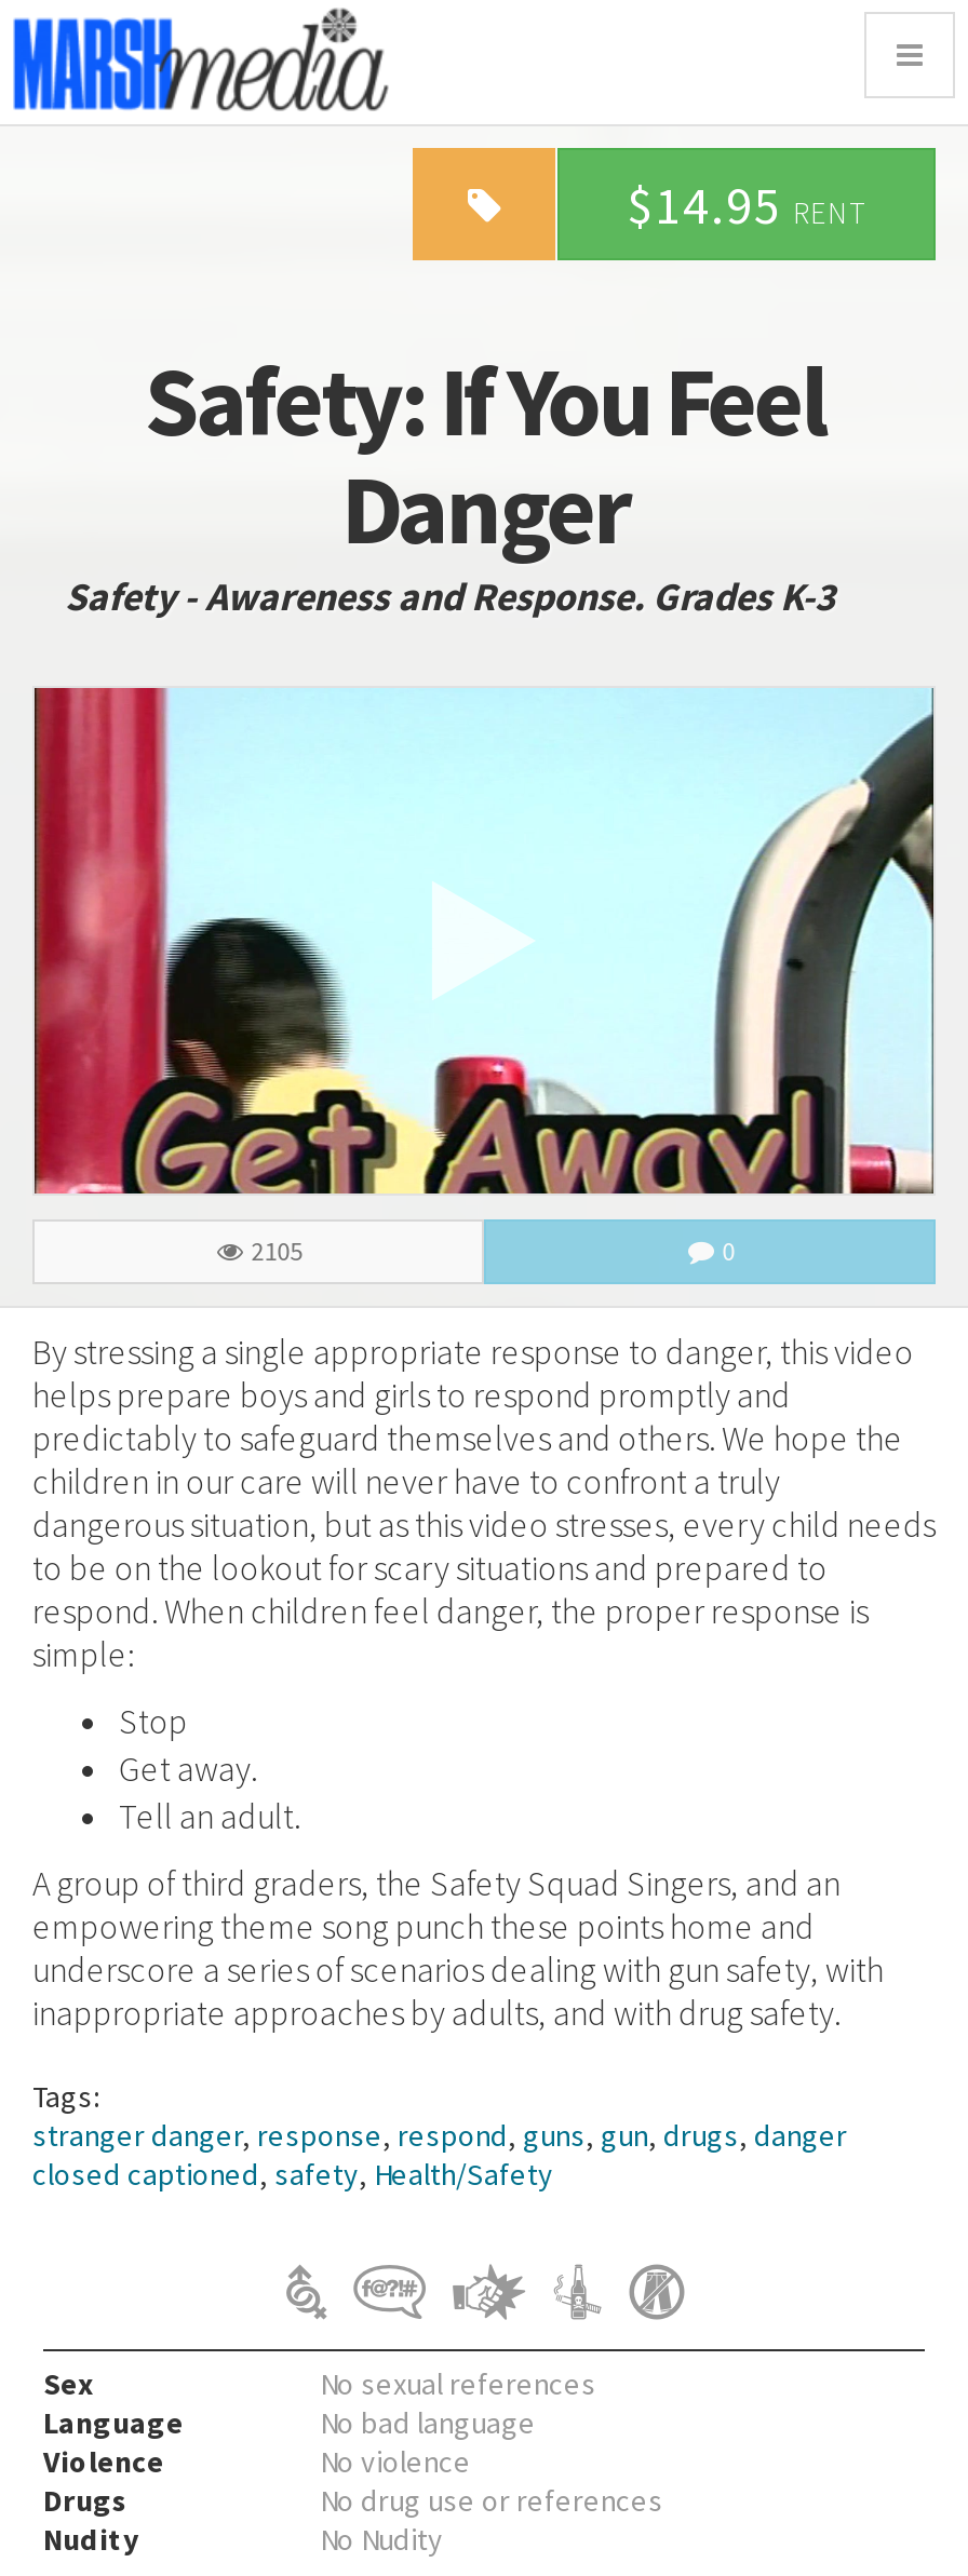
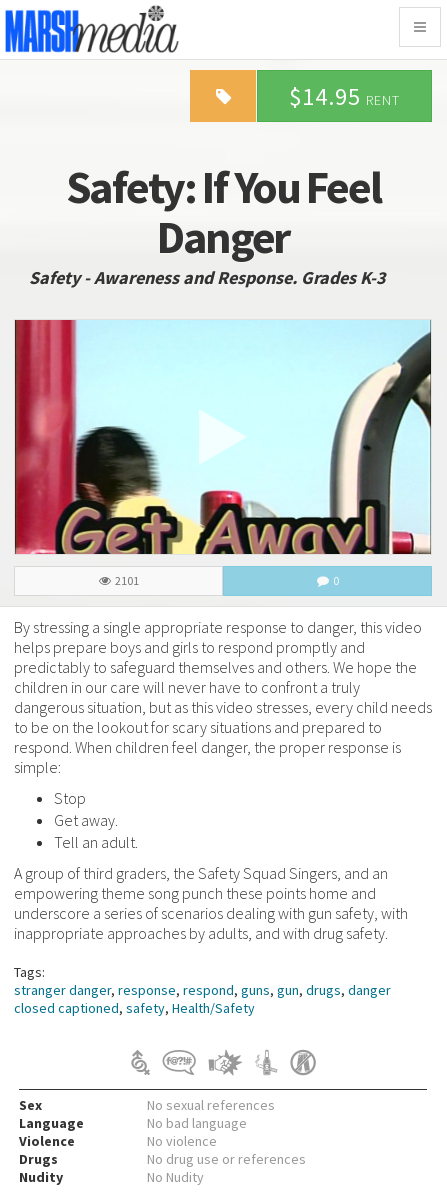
- 2105
+ 2101
